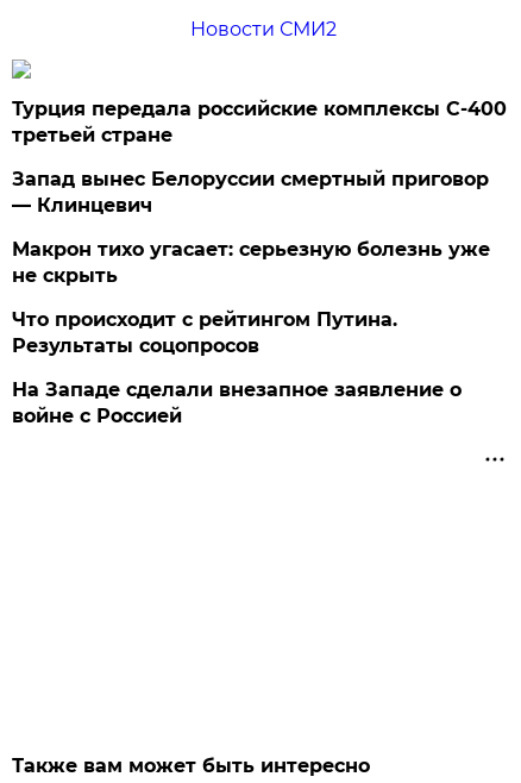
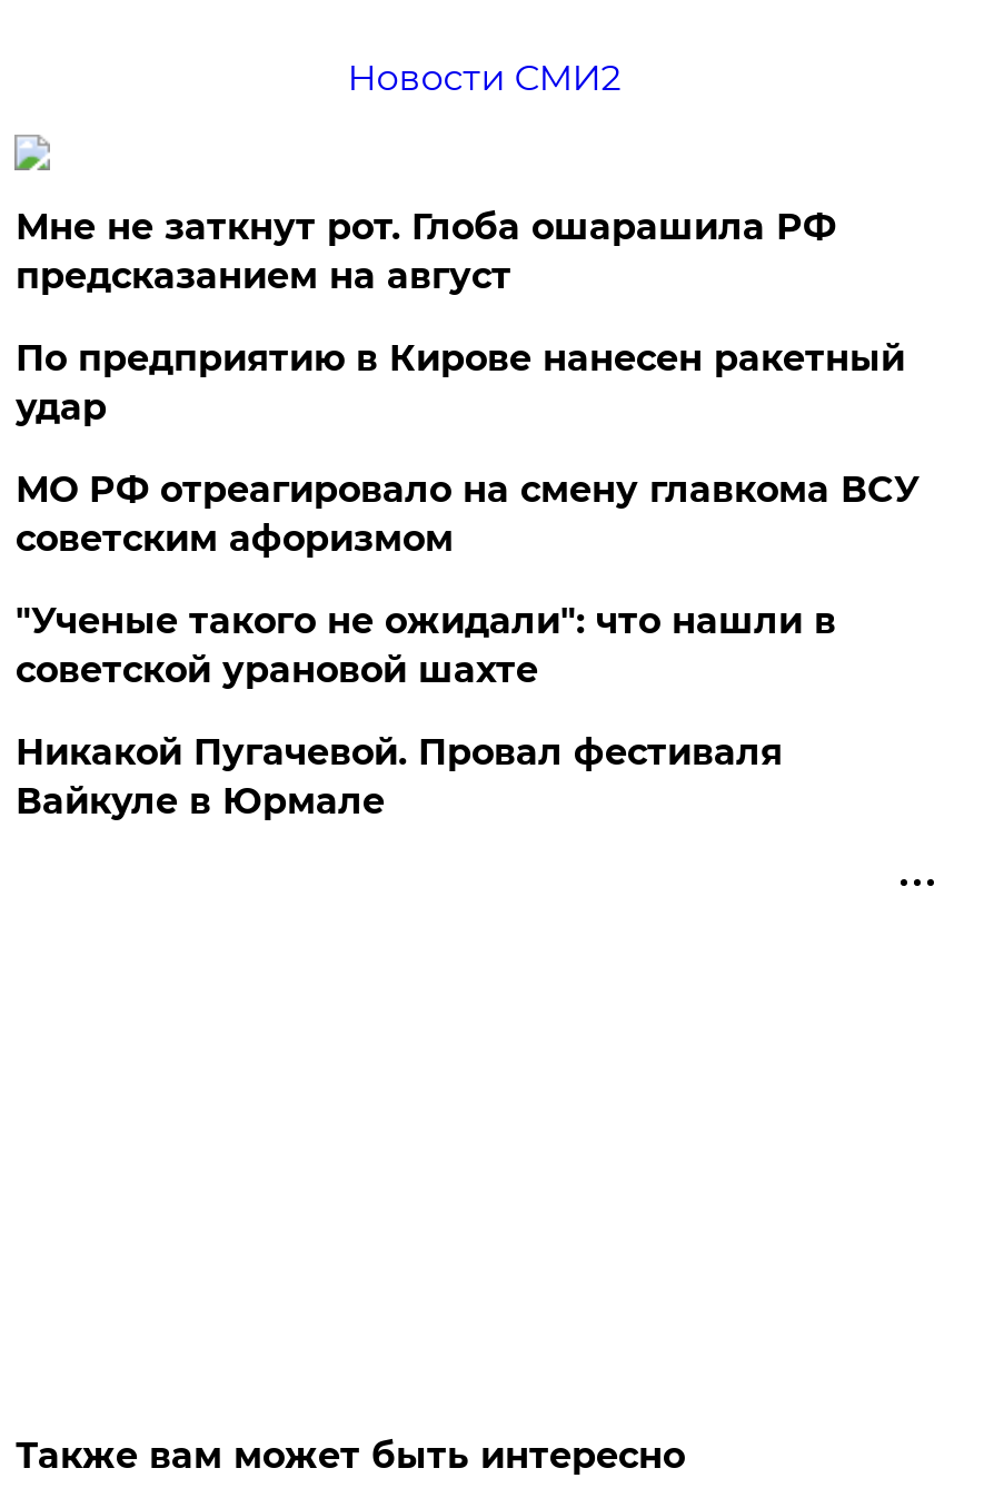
- Турция передала российские комплексы С-400
- третьей стране
+ Мне не заткнут рот. Глоба ошарашила РФ
+ предсказанием на август

- Запад вынес Белоруссии смертный приговор
- — Клинцевич
+ По предприятию в Кирове нанесен ракетный
+ удар

- Макрон тихо угасает: серьезную болезнь уже
- не скрыть
+ МО РФ отреагировало на смену главкома ВСУ
+ советским афоризмом

- Что происходит с рейтингом Путина.
- Результаты соцопросов
+ "Ученые такого не ожидали": что нашли в
+ советской урановой шахте

- На Западе сделали внезапное заявление о
- войне с Россией
+ Никакой Пугачевой. Провал фестиваля
+ Вайкуле в Юрмале
